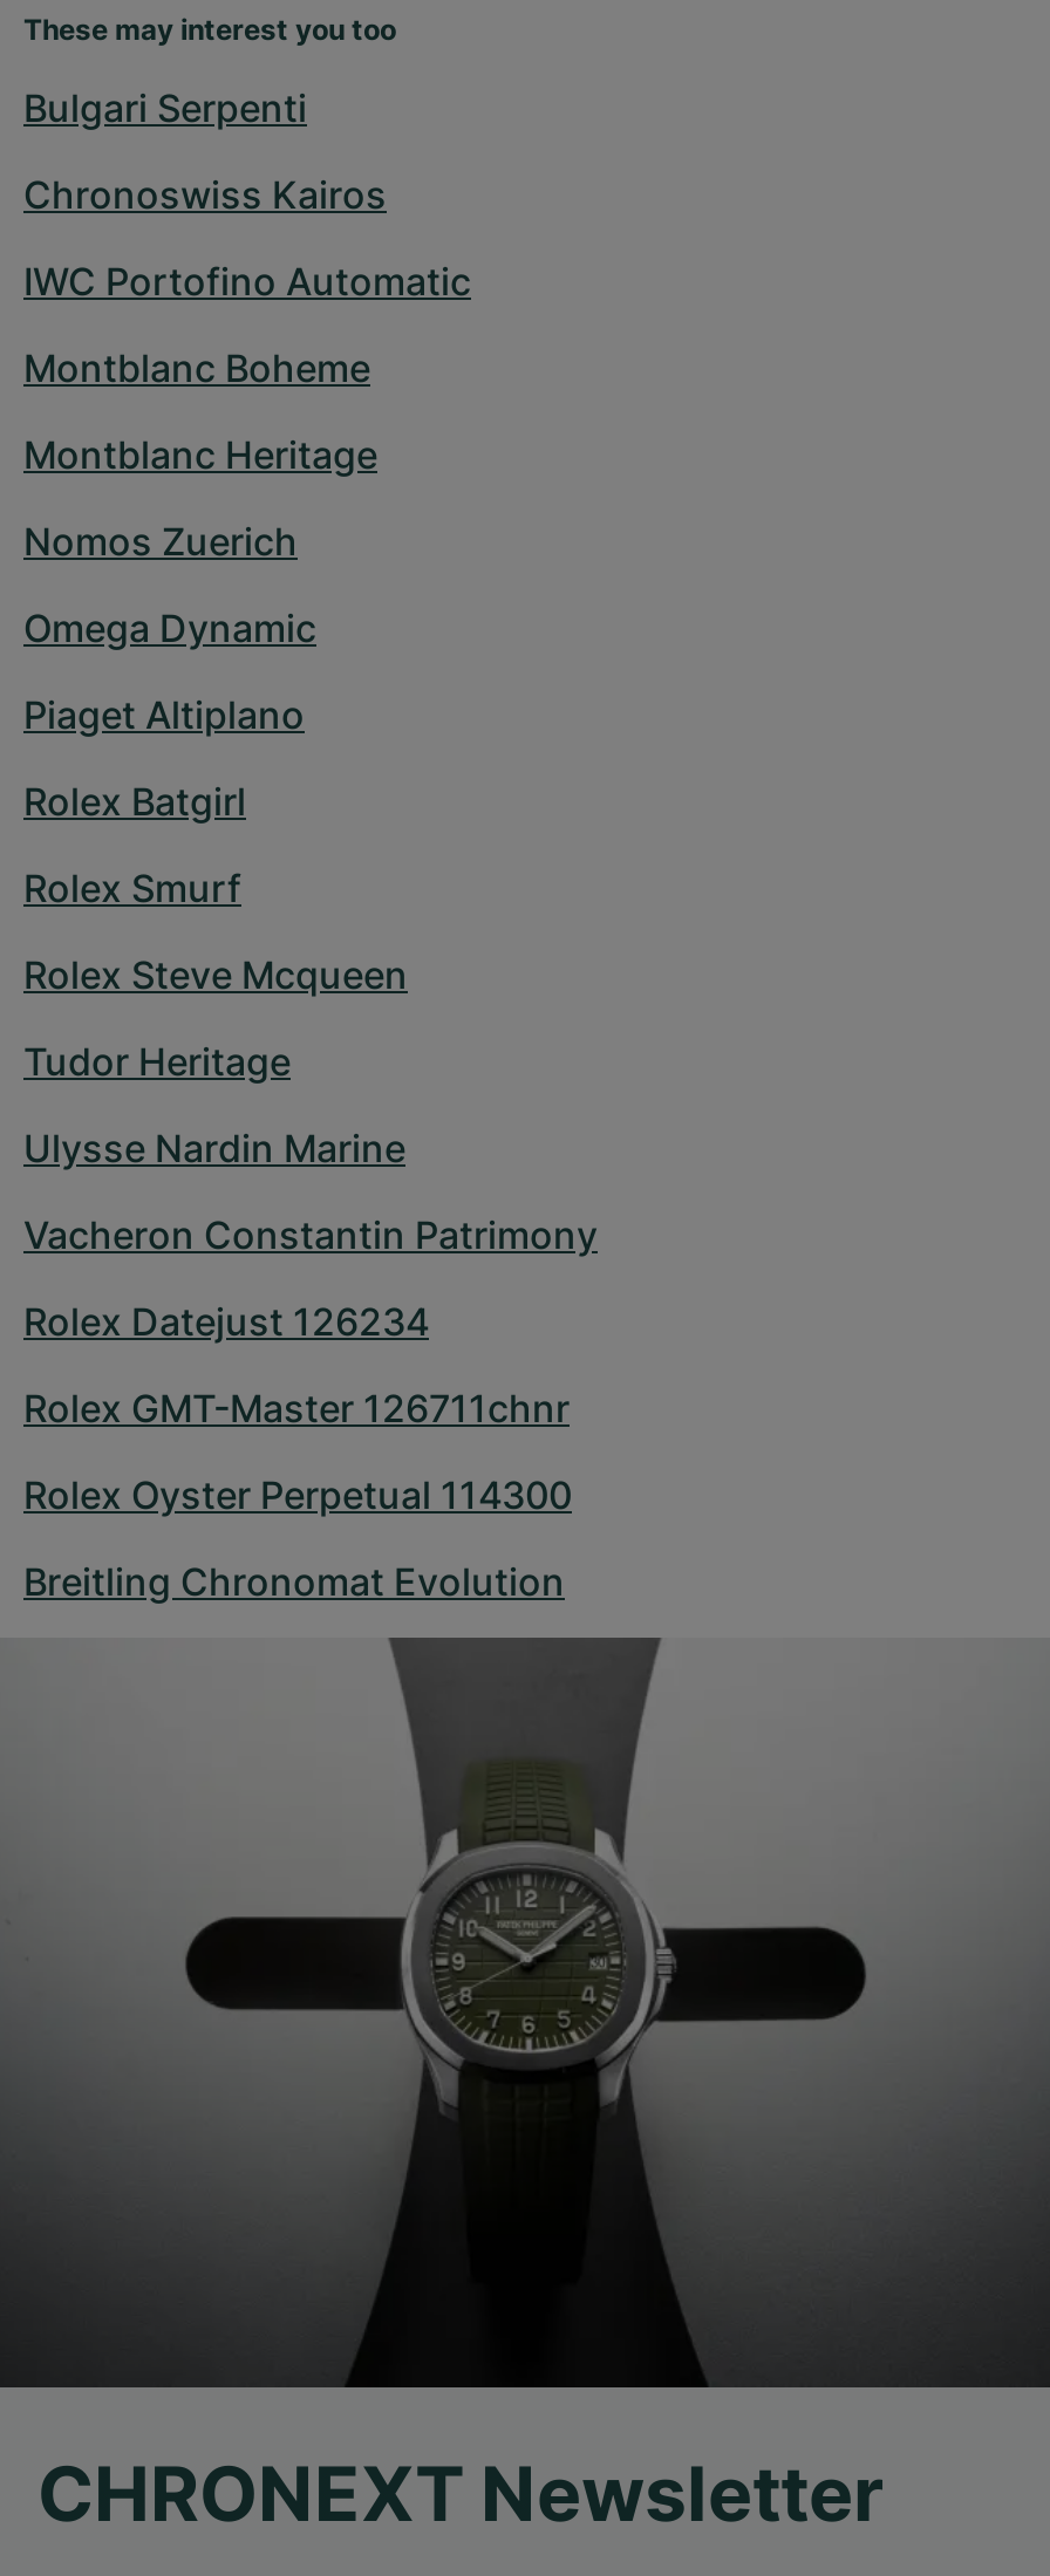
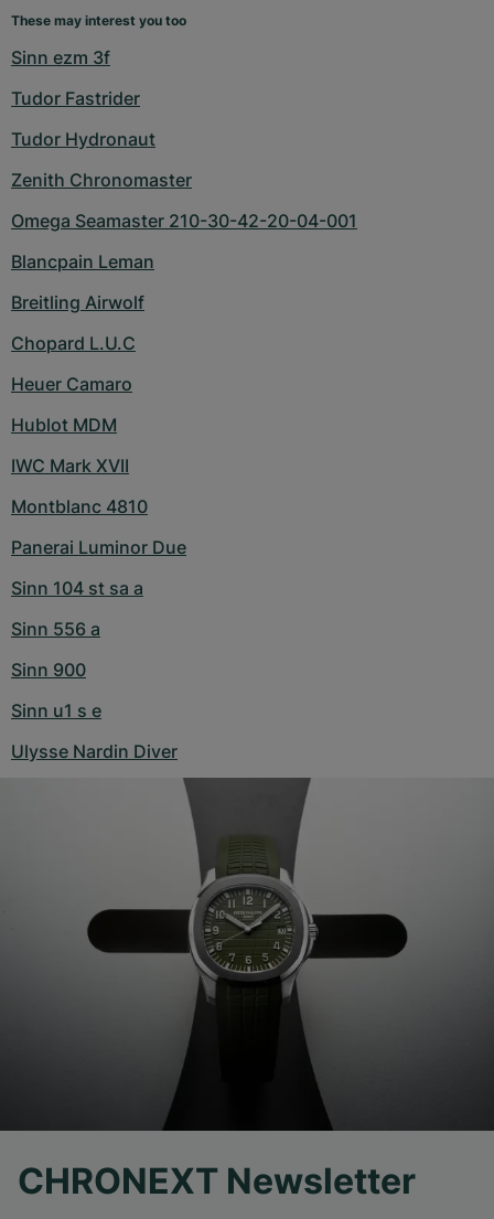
- Bulgari Serpenti
+ Sinn ezm 3f

- Chronoswiss Kairos
+ Tudor Fastrider

- IWC Portofino Automatic
+ Tudor Hydronaut

- Montblanc Boheme
+ Zenith Chronomaster

- Montblanc Heritage
+ Omega Seamaster 210-30-42-20-04-001

- Nomos Zuerich
+ Blancpain Leman

- Omega Dynamic
+ Breitling Airwolf

- Piaget Altiplano
+ Chopard L.U.C

- Rolex Batgirl
+ Heuer Camaro

- Rolex Smurf
+ Hublot MDM

- Rolex Steve Mcqueen
+ IWC Mark XVII

- Tudor Heritage
+ Montblanc 4810

- Ulysse Nardin Marine
+ Panerai Luminor Due

- Vacheron Constantin Patrimony
+ Sinn 104 st sa a

- Rolex Datejust 126234
+ Sinn 556 a

- Rolex GMT-Master 126711chnr
+ Sinn 900

- Rolex Oyster Perpetual 114300
+ Sinn u1 s e

- Breitling Chronomat Evolution
+ Ulysse Nardin Diver
